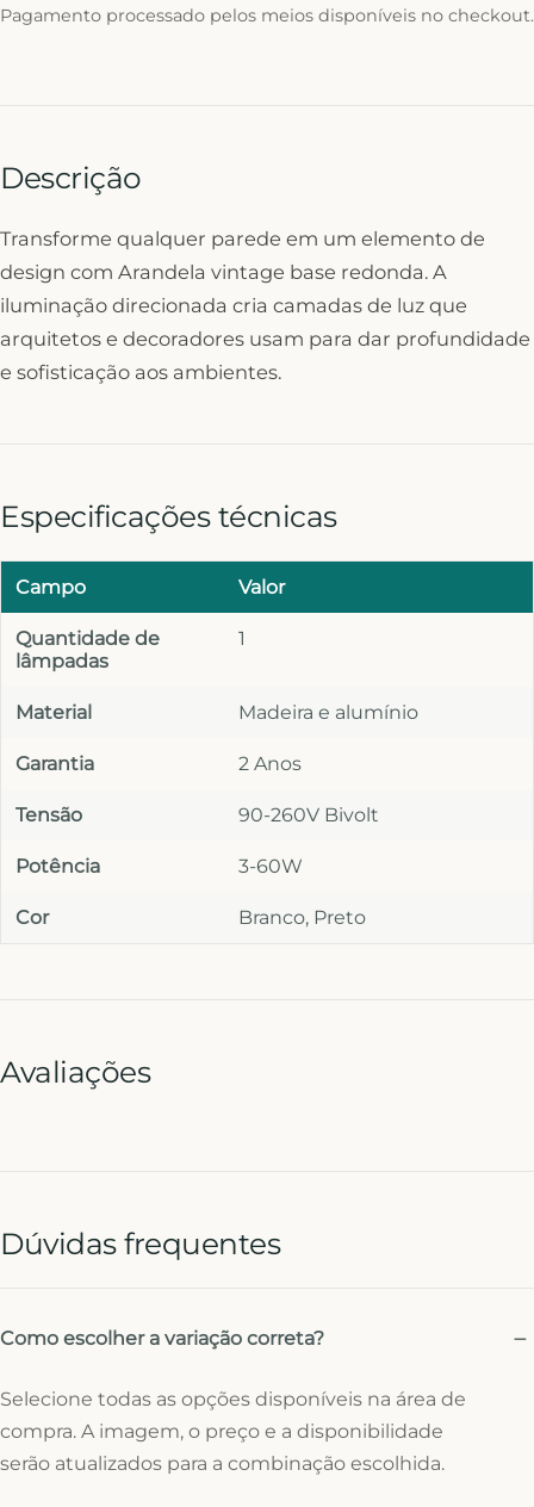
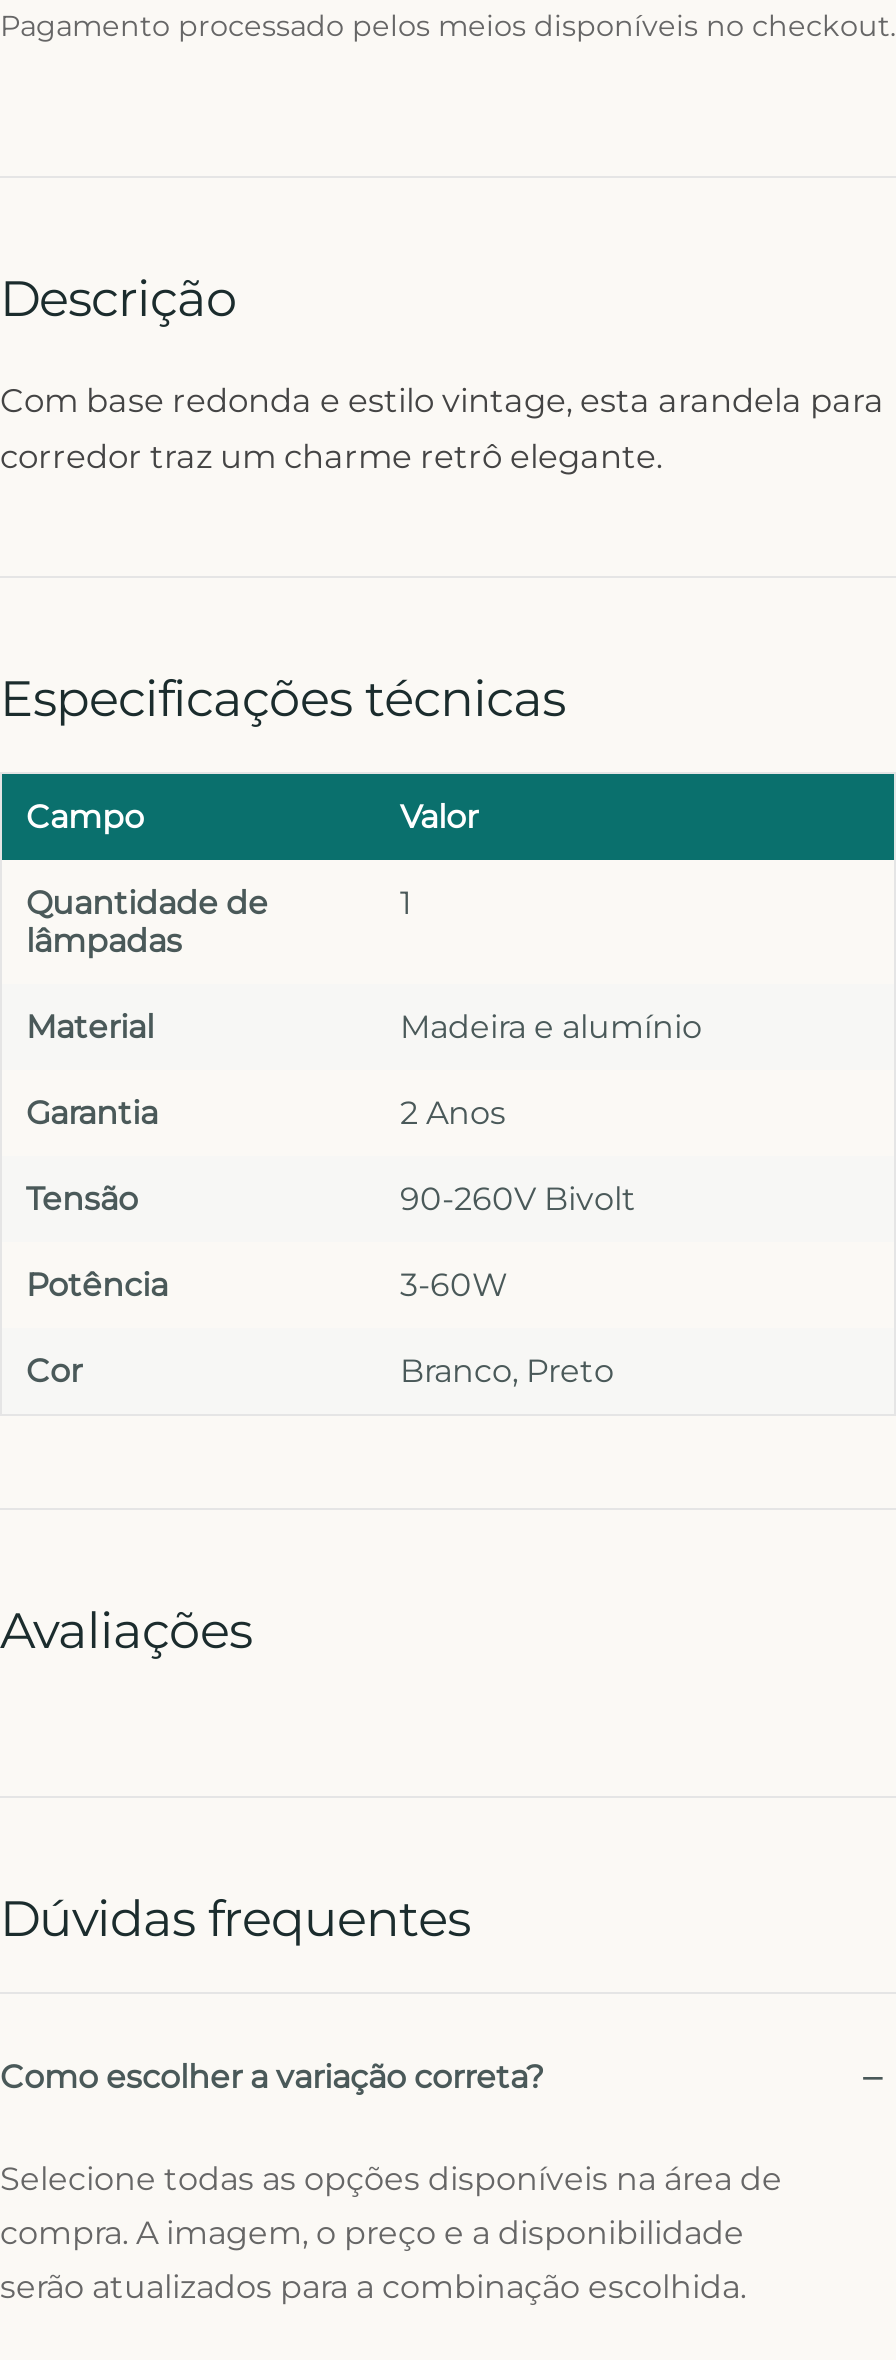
- Transforme qualquer parede em um elemento de
- design com Arandela vintage base redonda. A
- iluminação direcionada cria camadas de luz que
- arquitetos e decoradores usam para dar profundidade
- e sofisticação aos ambientes.
+ Com base redonda e estilo vintage, esta arandela para
+ corredor traz um charme retrô elegante.
